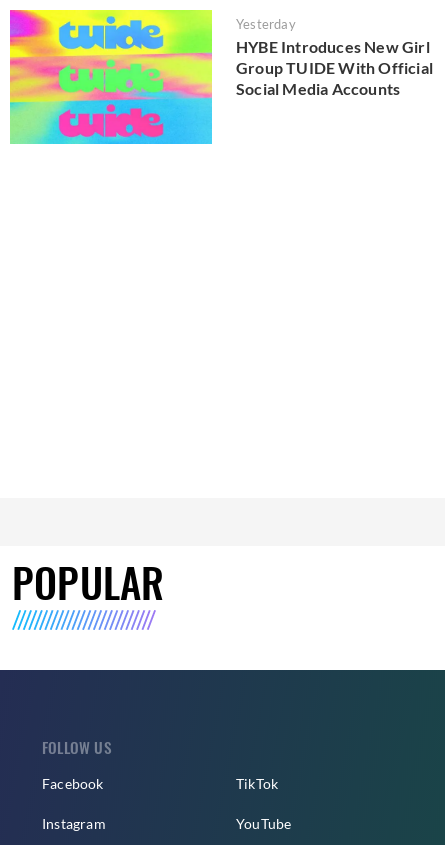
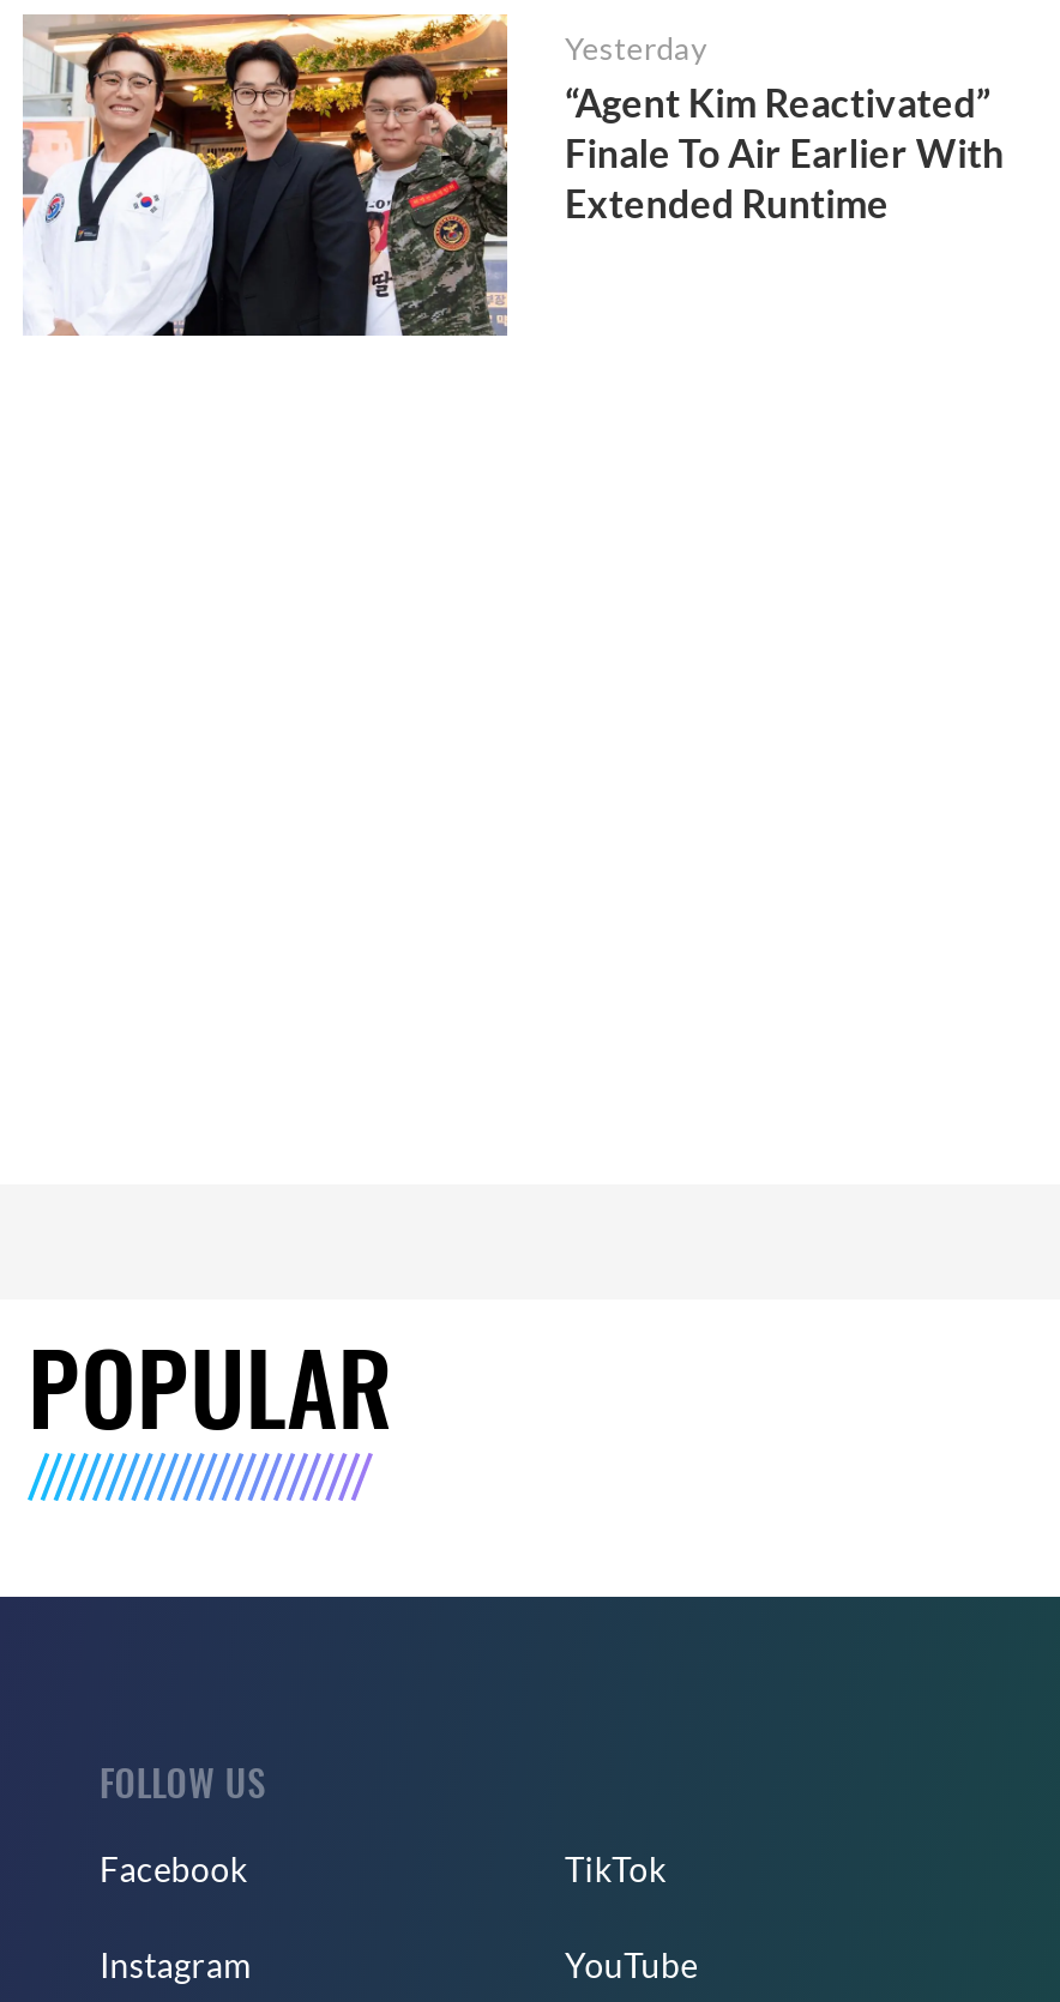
- [image]
- HYBE Introduces New Girl
- Group TUIDE With Official
- Social Media Accounts
+ [image]
+ “Agent Kim Reactivated”
+ Finale To Air Earlier With
+ Extended Runtime
